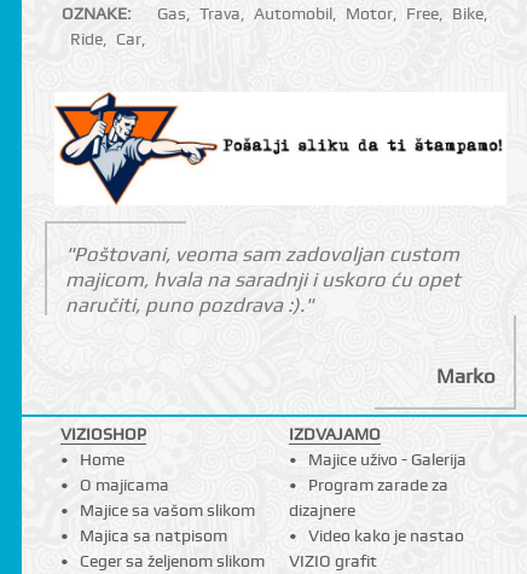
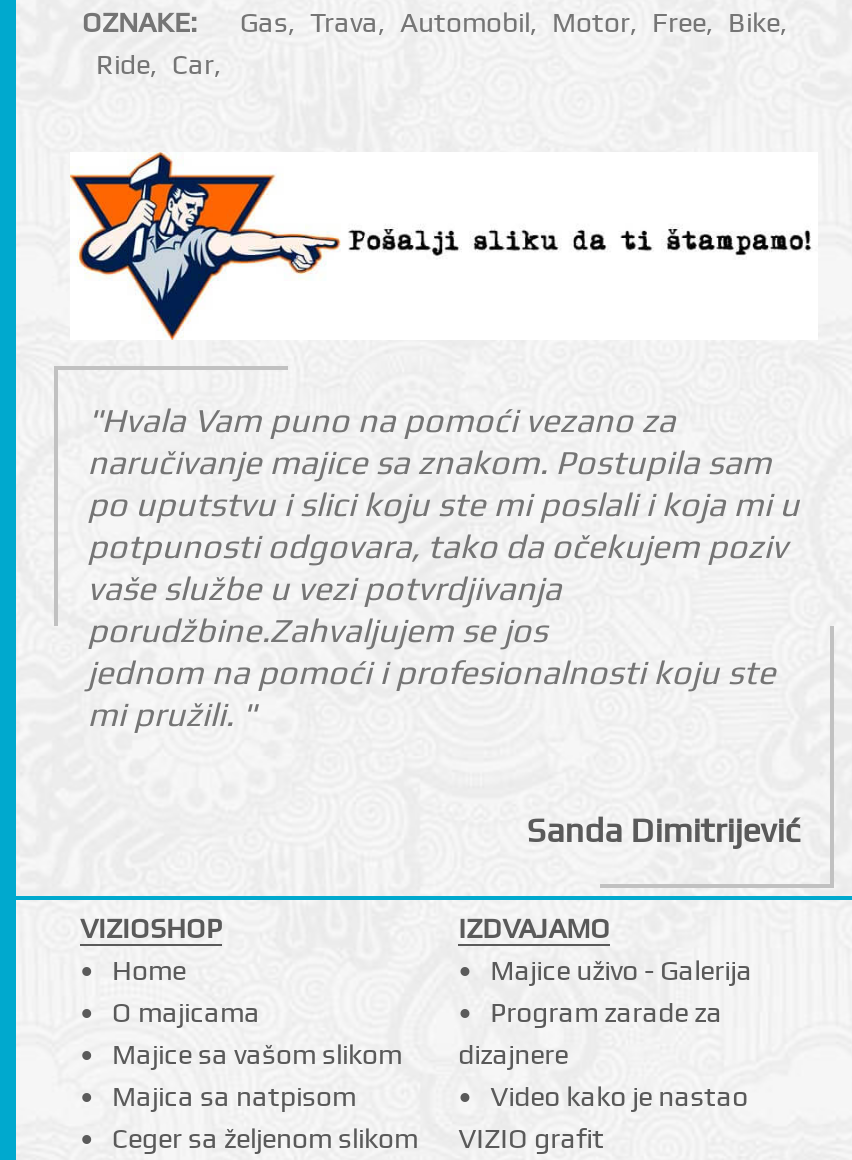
- "Poštovani, veoma sam zadovoljan custom
- majicom, hvala na saradnji i uskoro ću opet
- naručiti, puno pozdrava :)."
+ "Hvala Vam puno na pomoći vezano za
+ naručivanje majice sa znakom. Postupila sam
+ po uputstvu i slici koju ste mi poslali i koja mi u
+ potpunosti odgovara, tako da očekujem poziv
+ vaše službe u vezi potvrdjivanja
+ porudžbine.Zahvaljujem se jos
+ jednom na pomoći i profesionalnosti koju ste
+ mi pružili. "

- Marko
+ Sanda Dimitrijević
